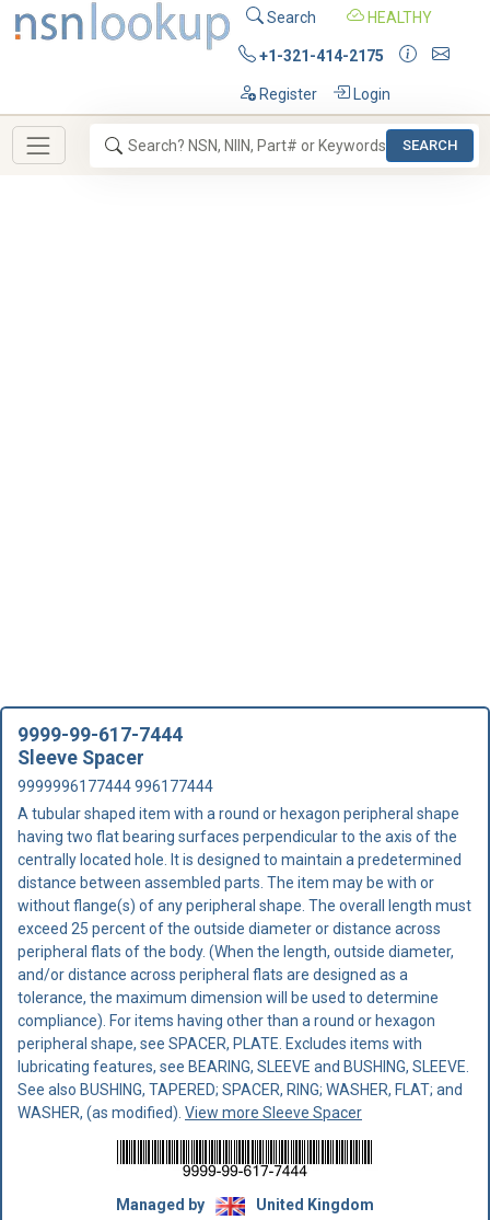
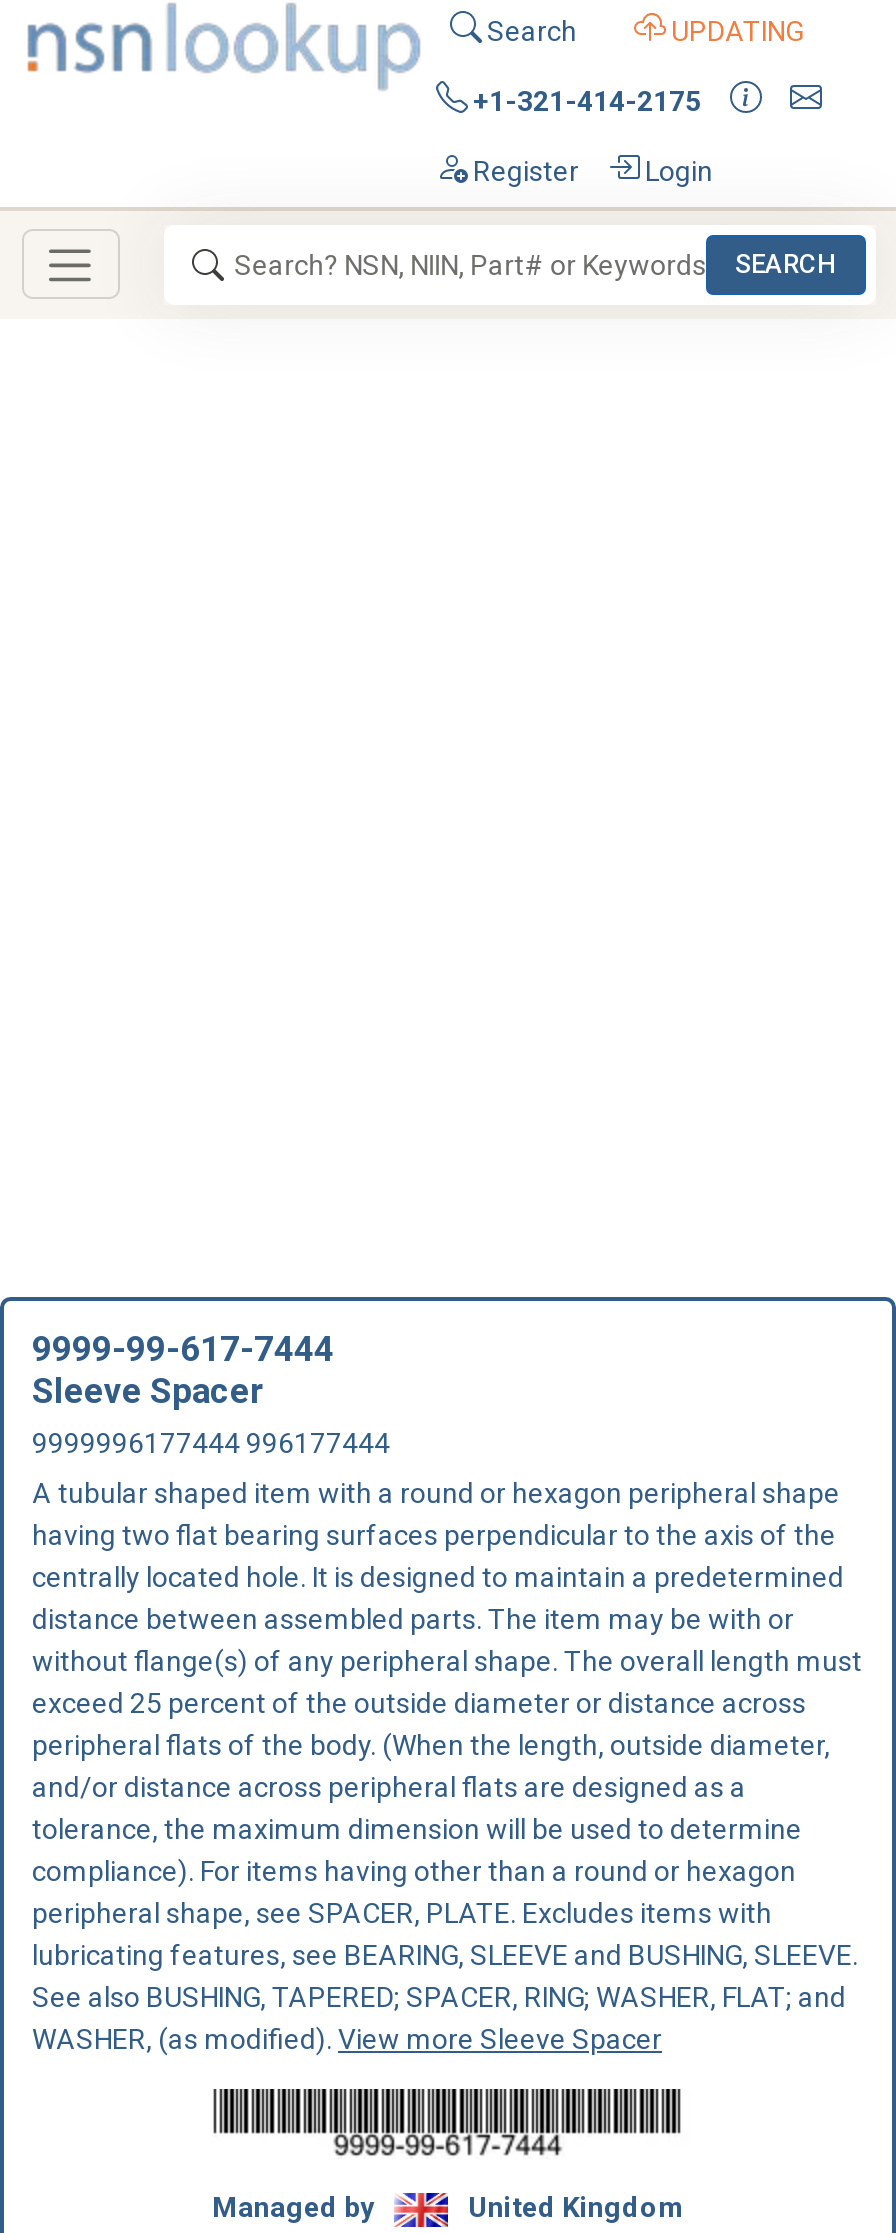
- HEALTHY
+ UPDATING
